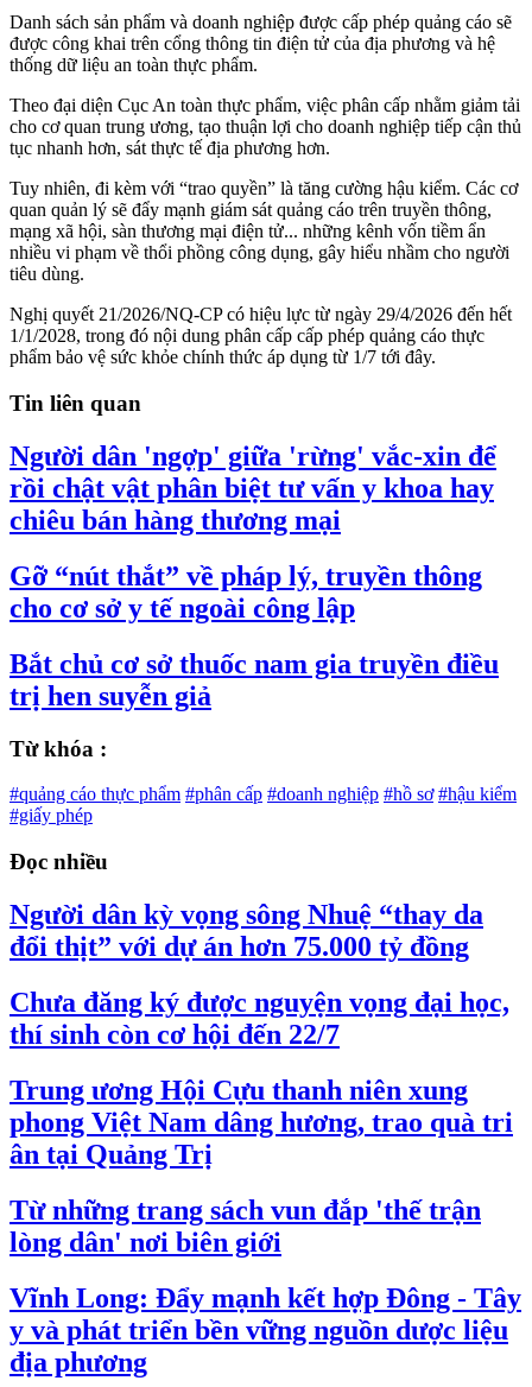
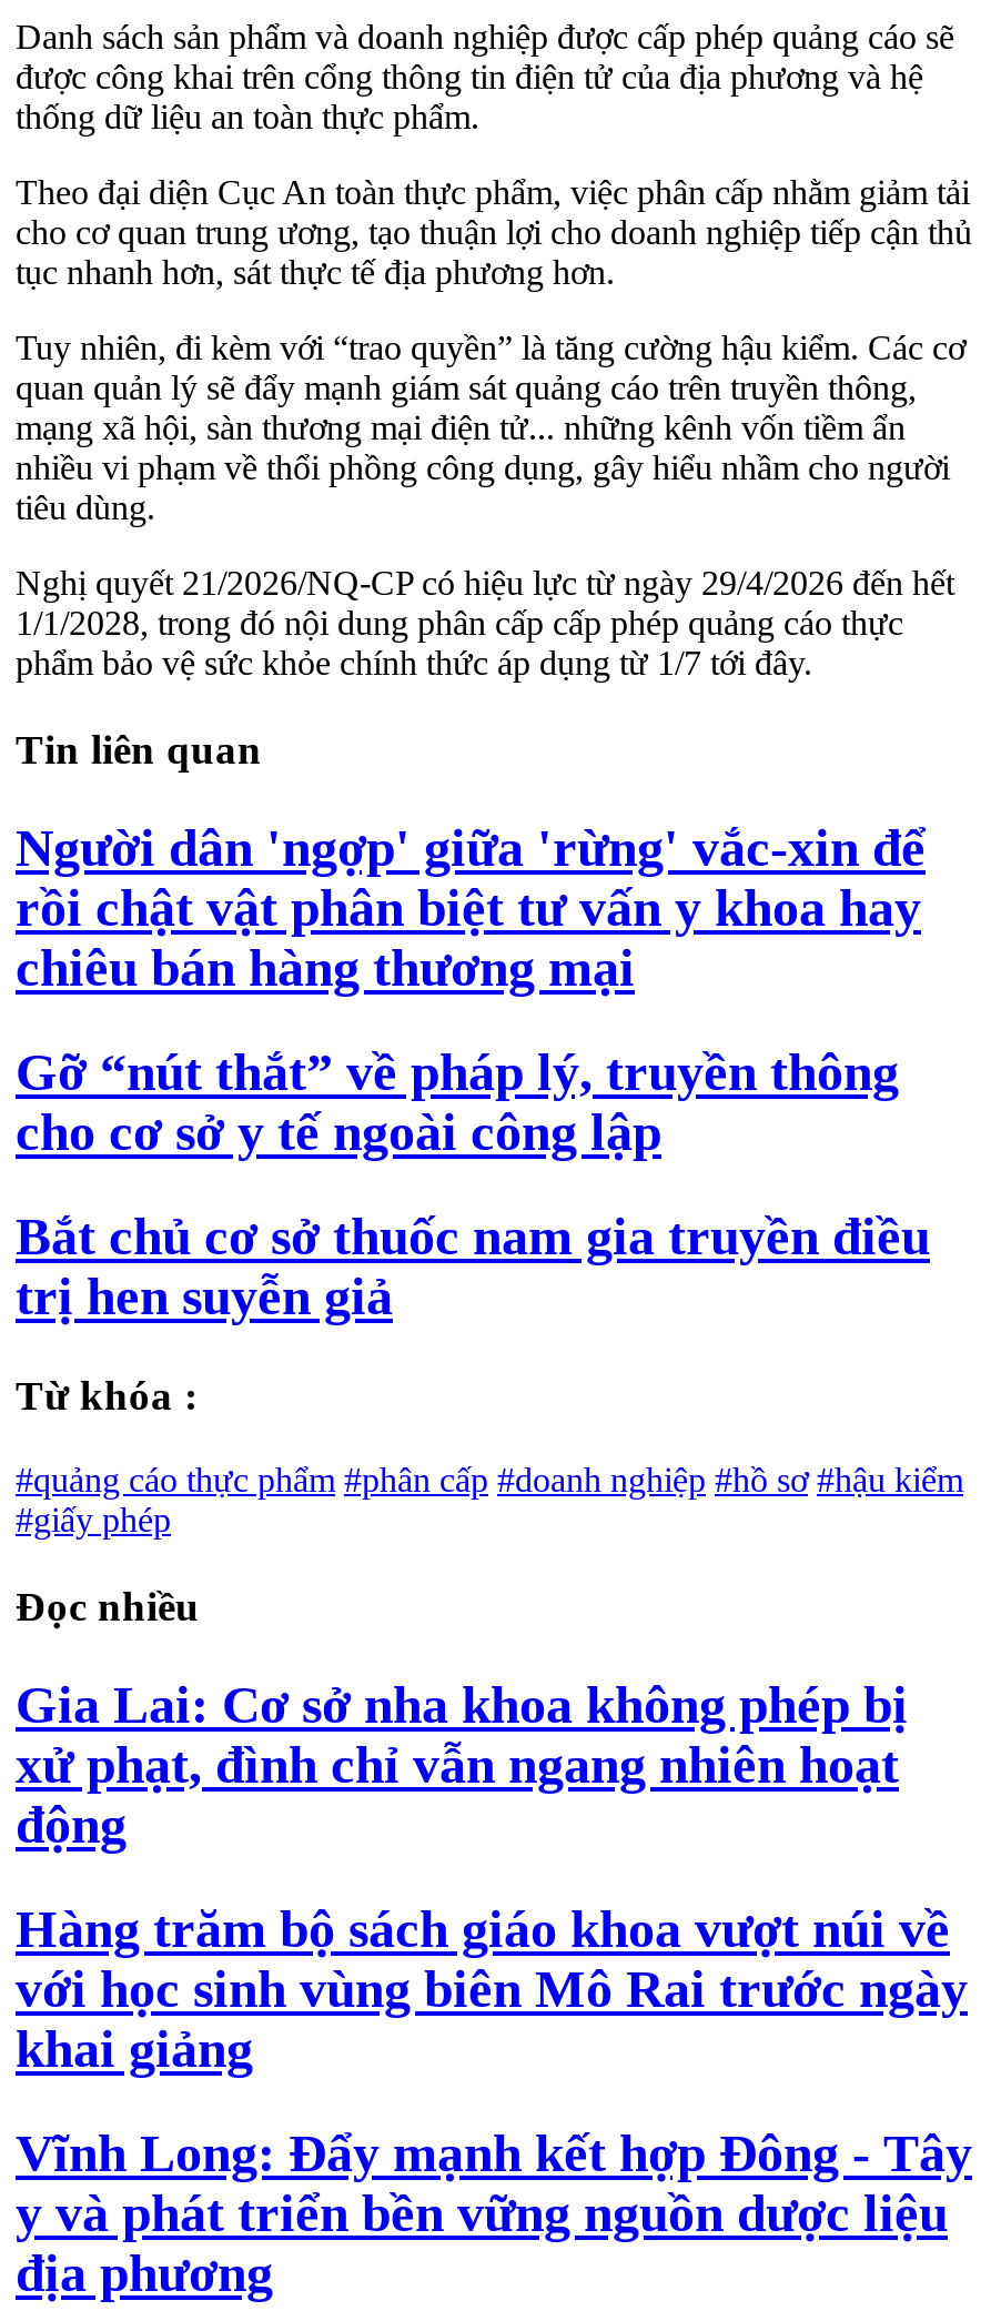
- Người dân kỳ vọng sông Nhuệ “thay da
- đổi thịt” với dự án hơn 75.000 tỷ đồng
- Chưa đăng ký được nguyện vọng đại học,
- thí sinh còn cơ hội đến 22/7
- Trung ương Hội Cựu thanh niên xung
- phong Việt Nam dâng hương, trao quà tri
- ân tại Quảng Trị
- Từ những trang sách vun đắp 'thế trận
- lòng dân' nơi biên giới
+ Gia Lai: Cơ sở nha khoa không phép bị
+ xử phạt, đình chỉ vẫn ngang nhiên hoạt
+ động
+ Hàng trăm bộ sách giáo khoa vượt núi về
+ với học sinh vùng biên Mô Rai trước ngày
+ khai giảng
